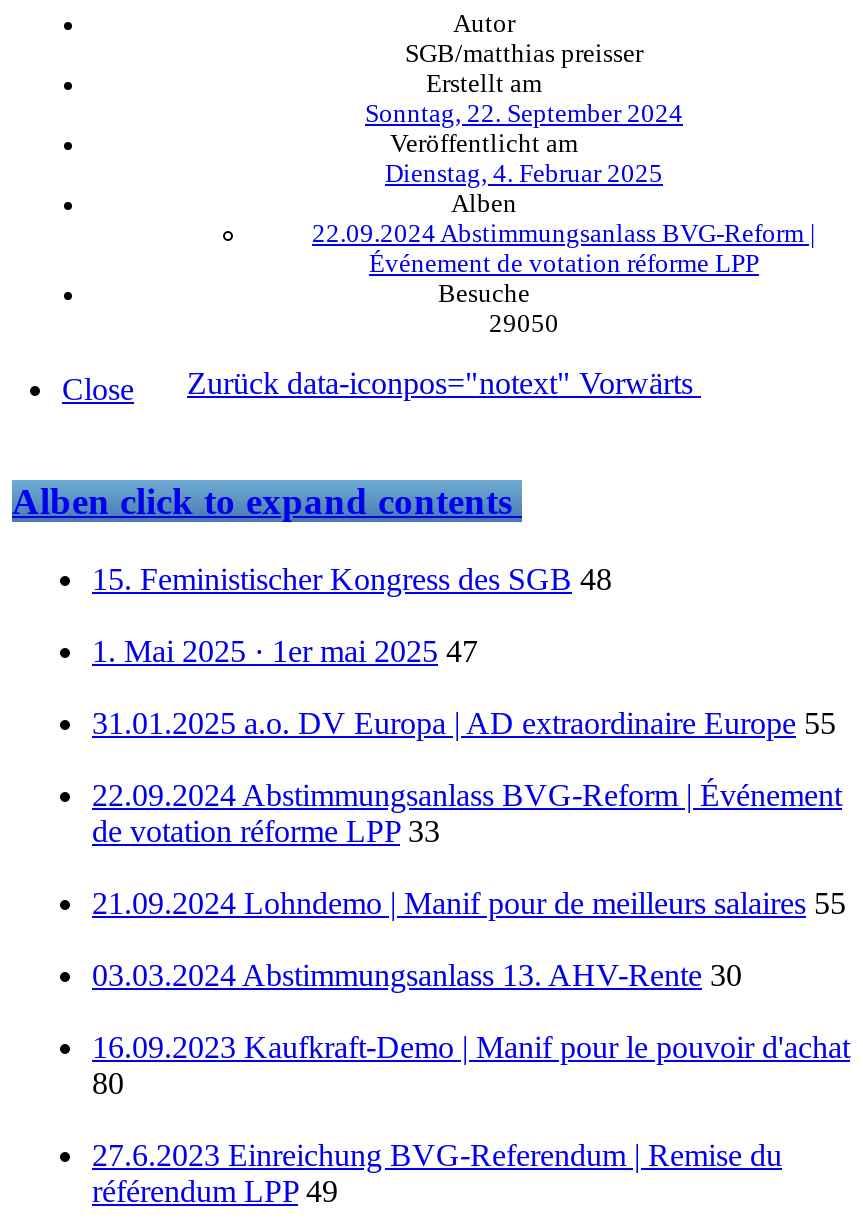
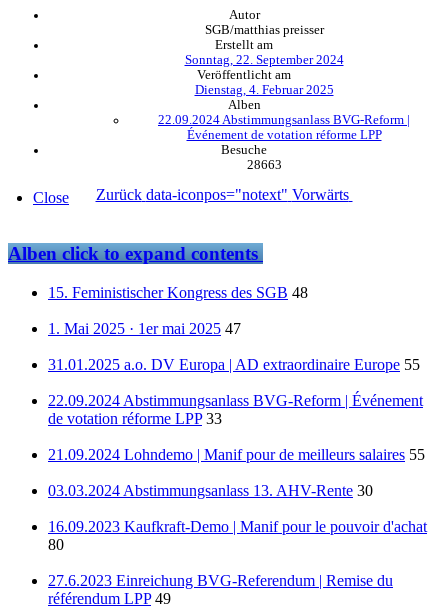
- 29050
+ 28663
